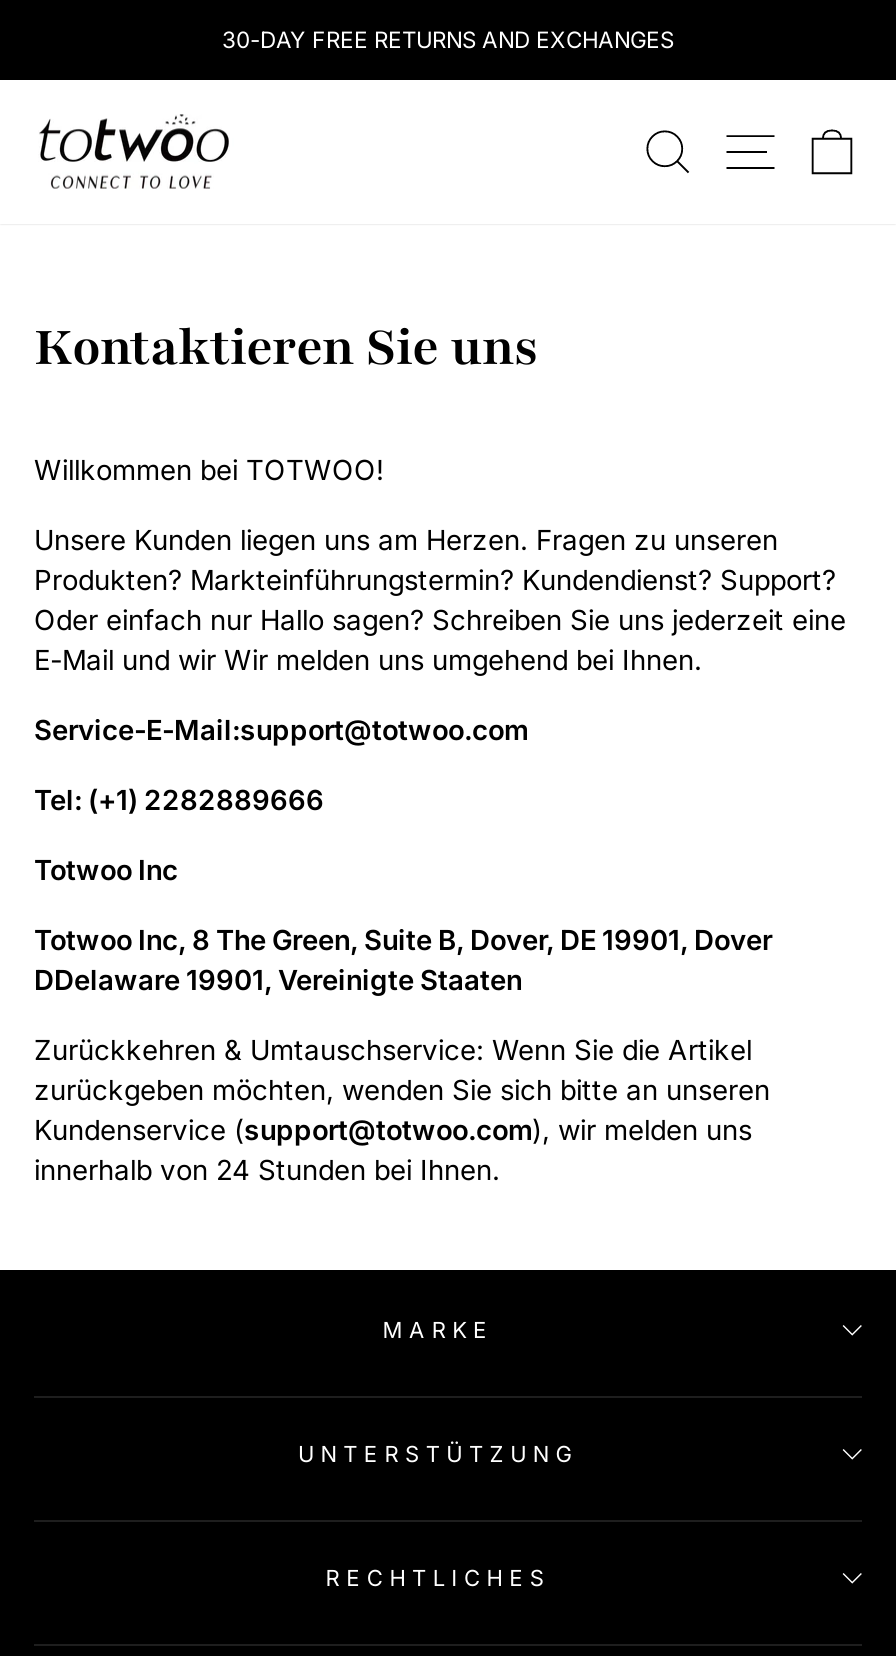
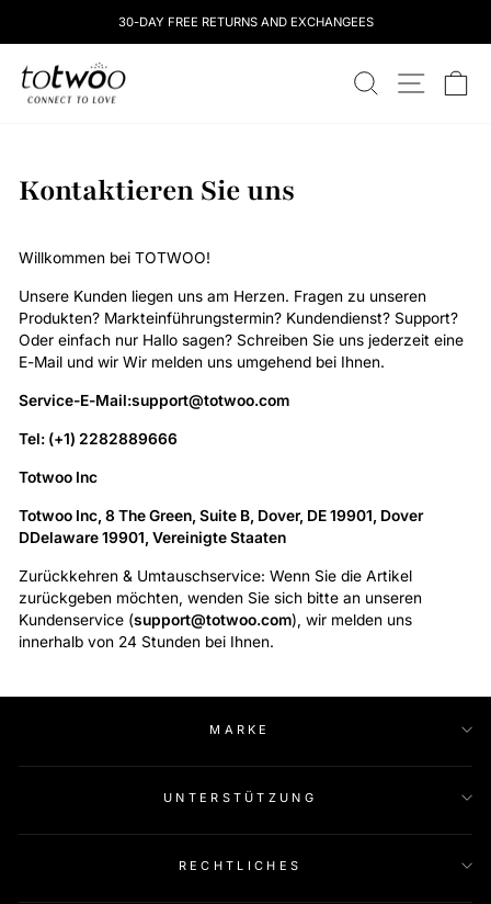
- 30-DAY FREE RETURNS AND EXCHANGES
+ 30-DAY FREE RETURNS AND EXCHANGEES
